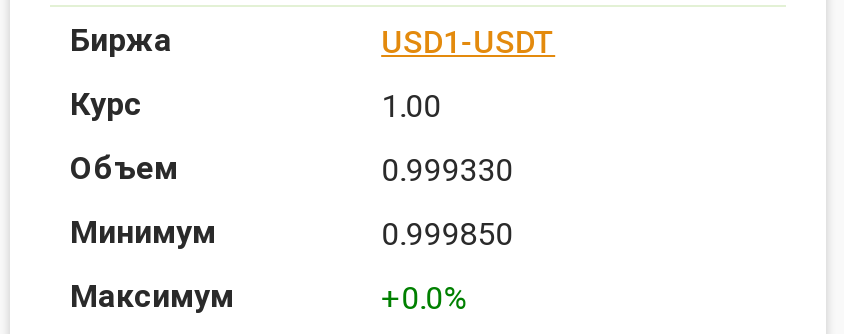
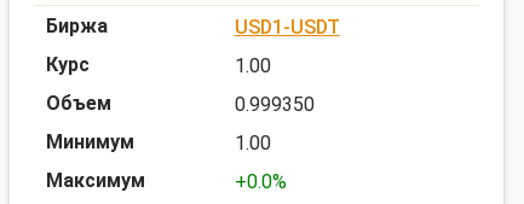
- 0.999330
+ 0.999350

- 0.999850
+ 1.00
